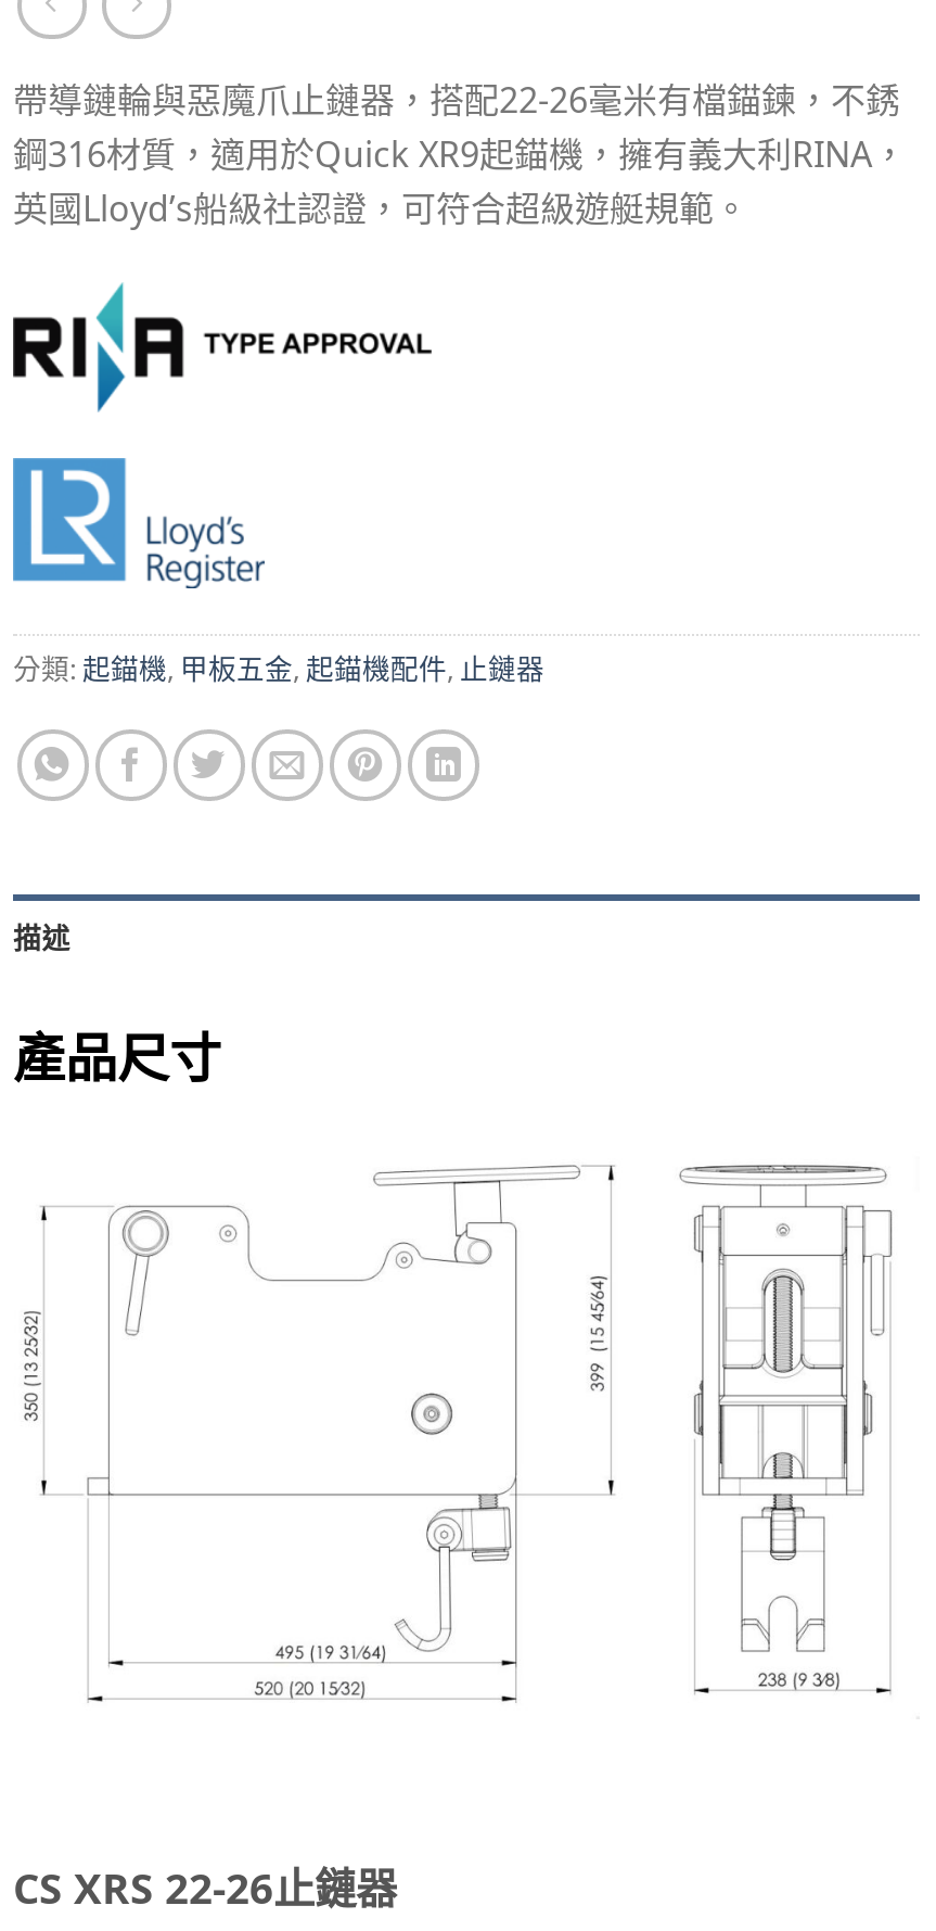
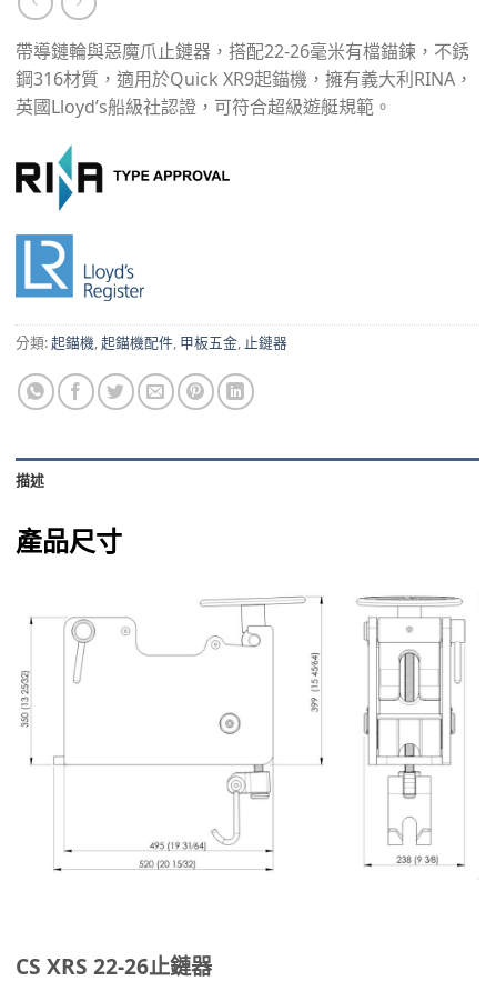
- 分類:起錨機,甲板五金,起錨機配件,止鏈器
+ 分類:起錨機,起錨機配件,甲板五金,止鏈器
